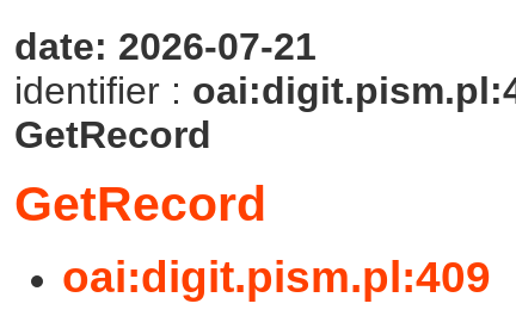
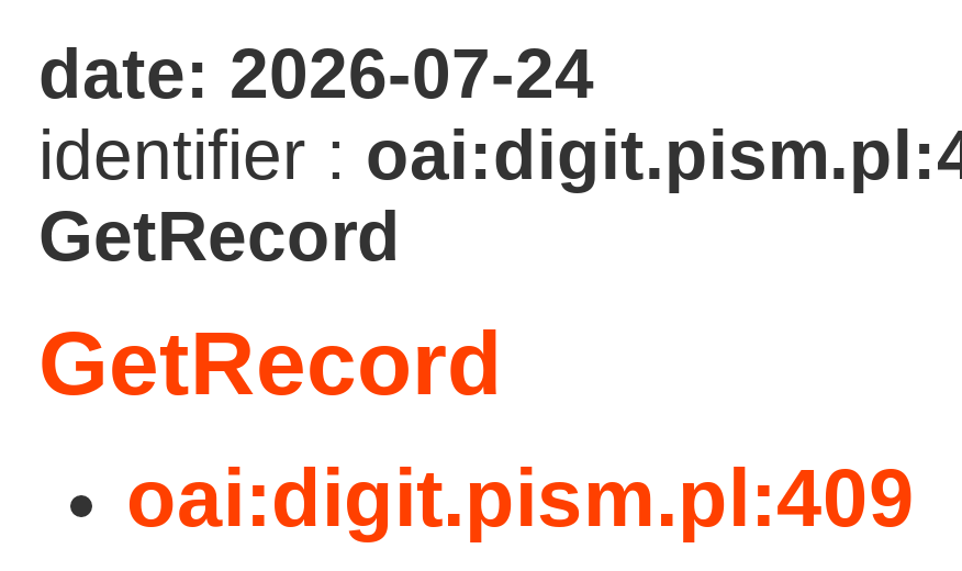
- date: 2026-07-21
+ date: 2026-07-24
